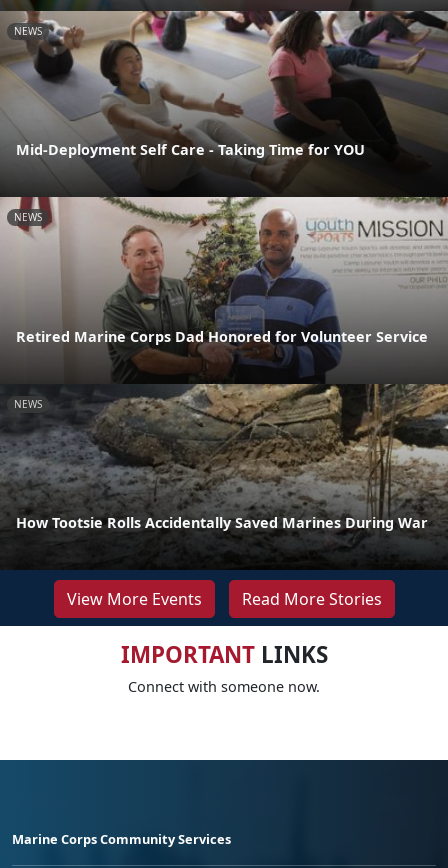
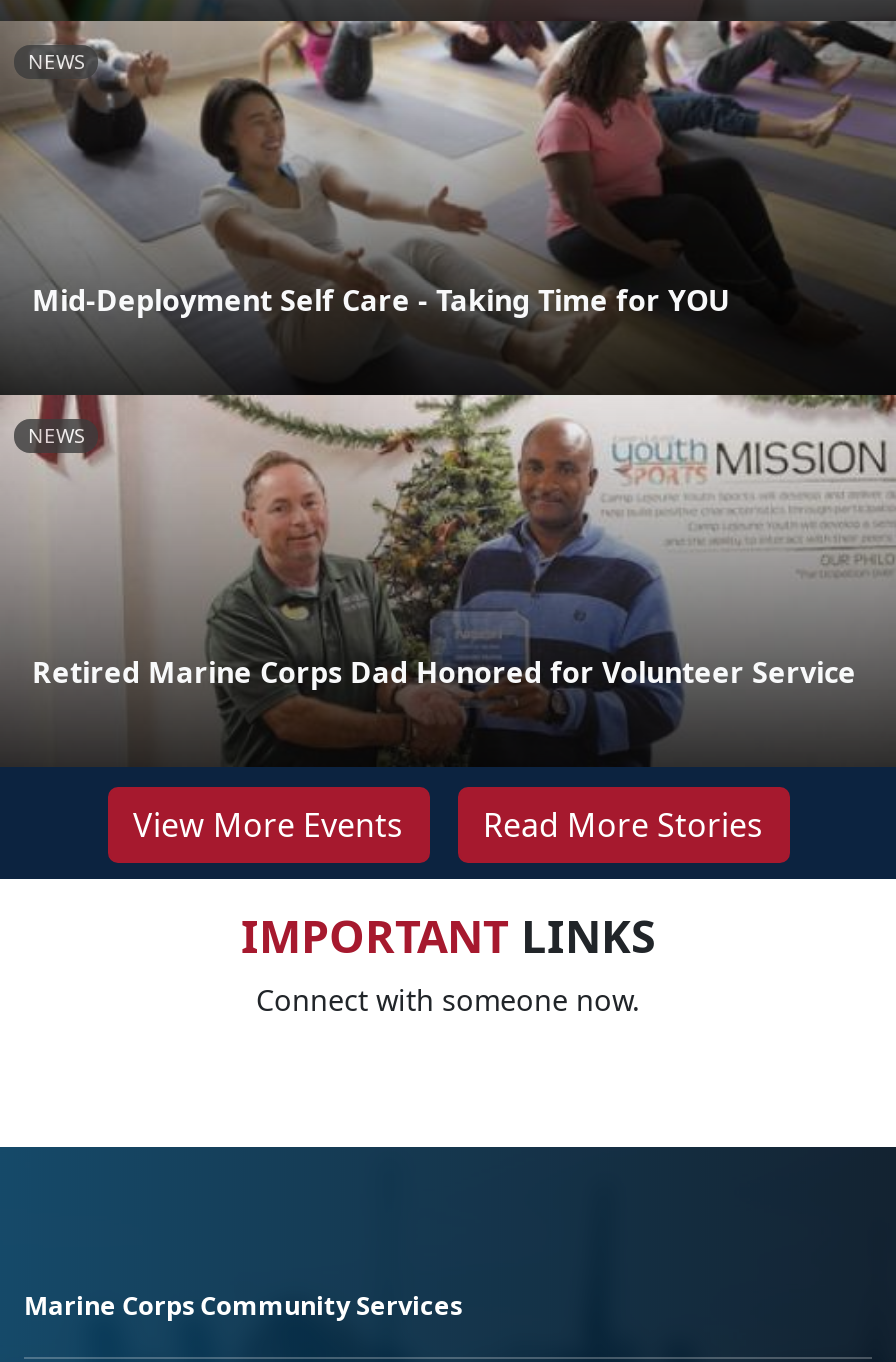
- [image]
- NEWS

- How Tootsie Rolls Accidentally Saved Marines During War
